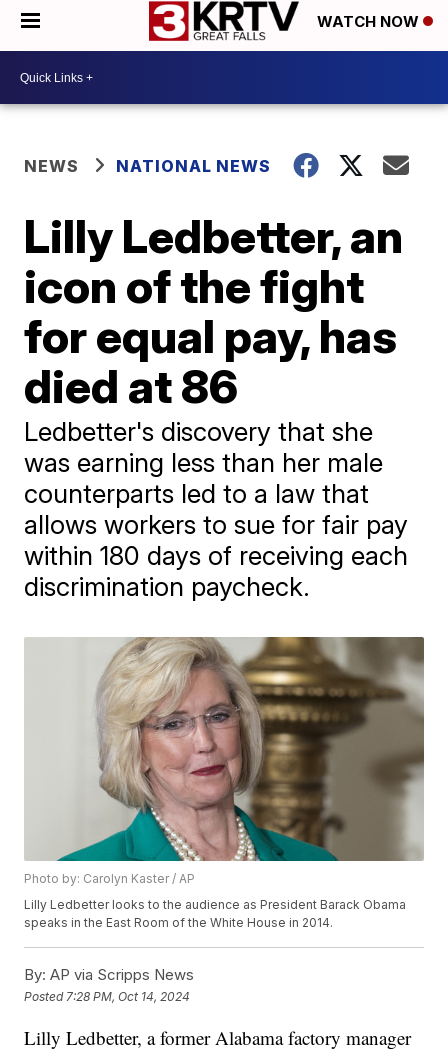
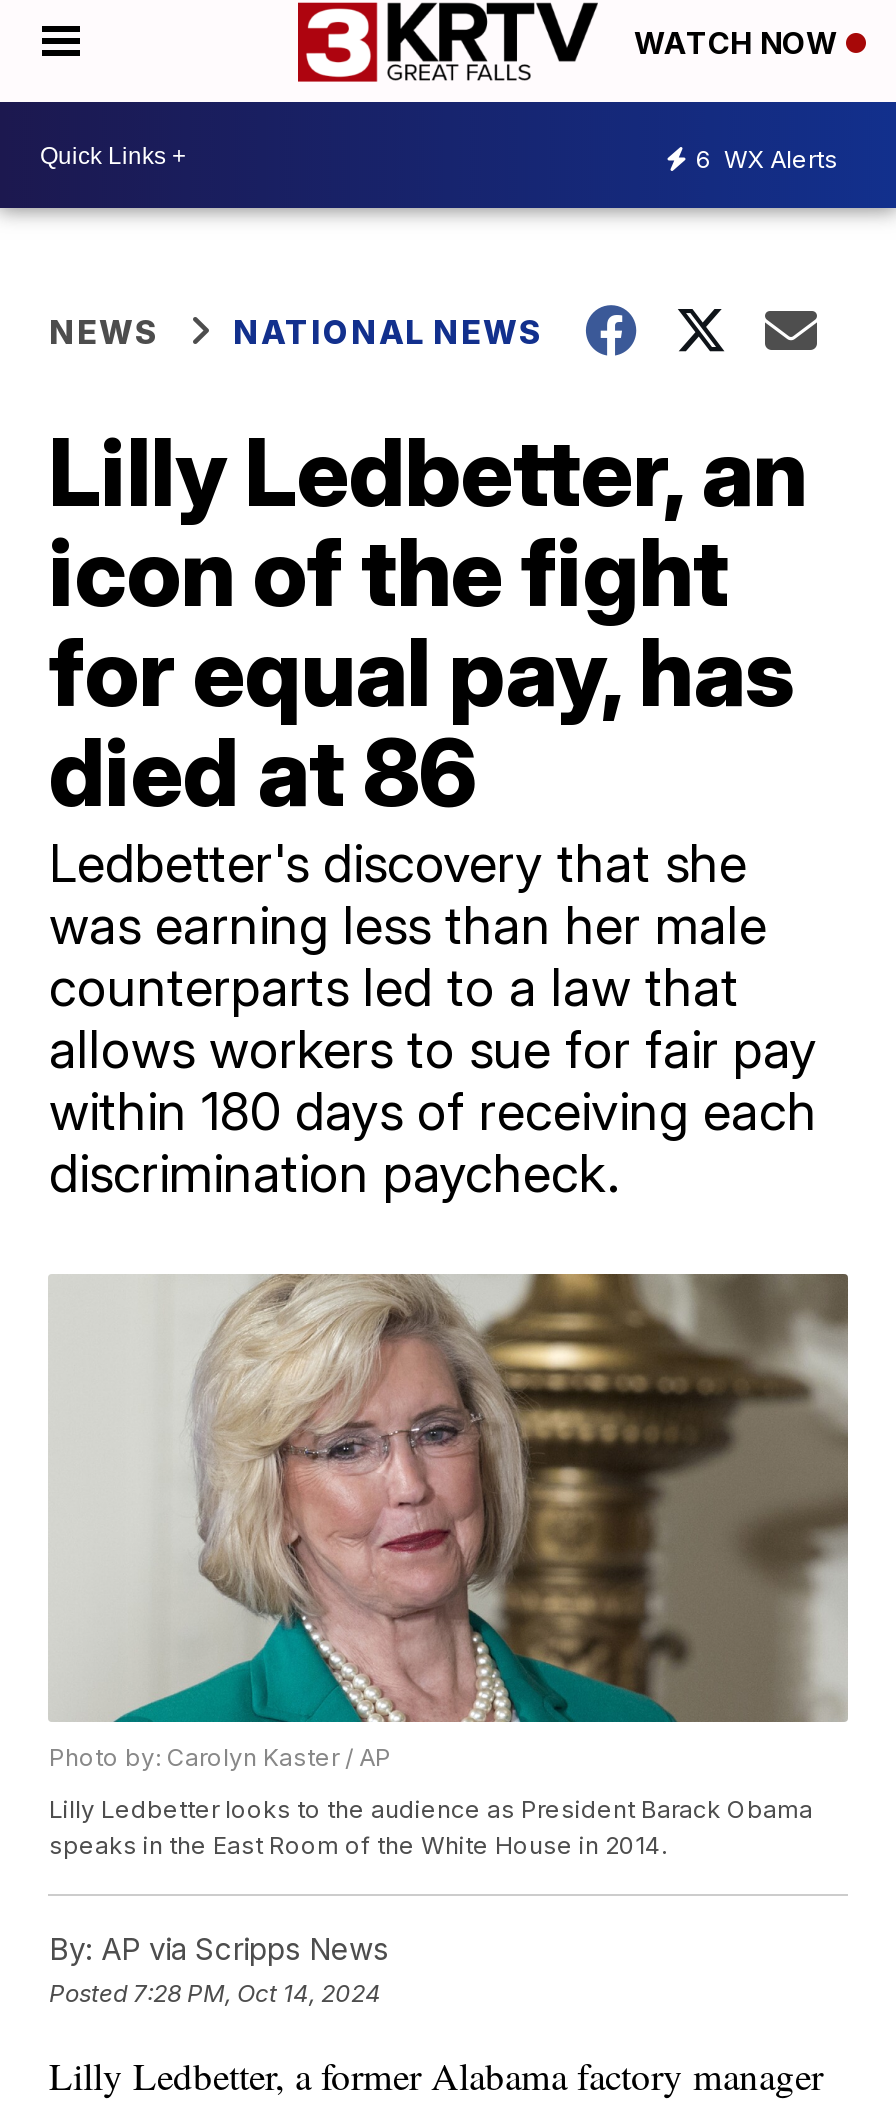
+ 6 WX Alerts
